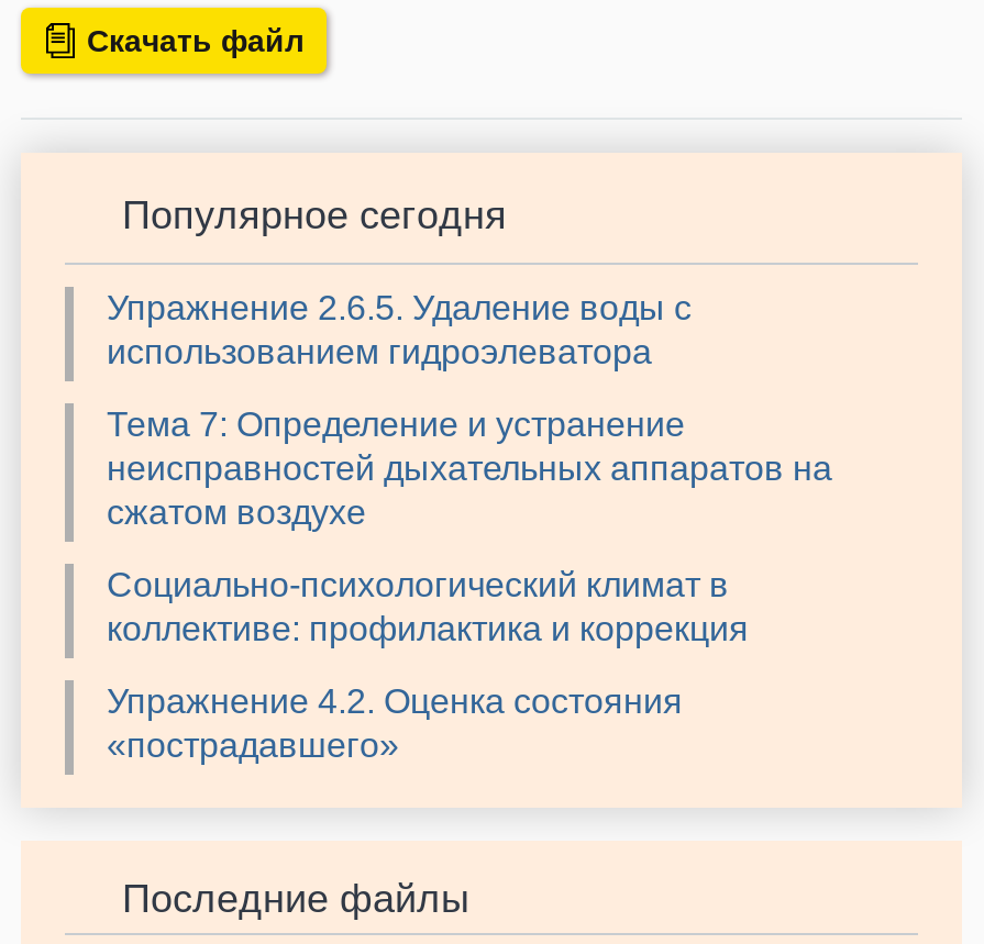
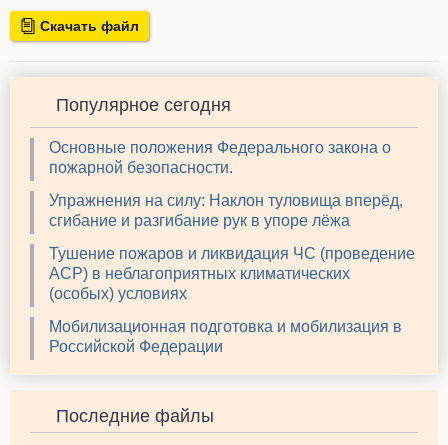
- Упражнение 2.6.5. Удаление воды с
- использованием гидроэлеватора
+ Основные положения Федерального закона о
+ пожарной безопасности.

- Тема 7: Определение и устранение
- неисправностей дыхательных аппаратов на
- сжатом воздухе
+ Упражнения на силу: Наклон туловища вперёд,
+ сгибание и разгибание рук в упоре лёжа

- Социально-психологический климат в
- коллективе: профилактика и коррекция
+ Тушение пожаров и ликвидация ЧС (проведение
+ АСР) в неблагоприятных климатических
+ (особых) условиях

- Упражнение 4.2. Оценка состояния
- «пострадавшего»
+ Мобилизационная подготовка и мобилизация в
+ Российской Федерации
